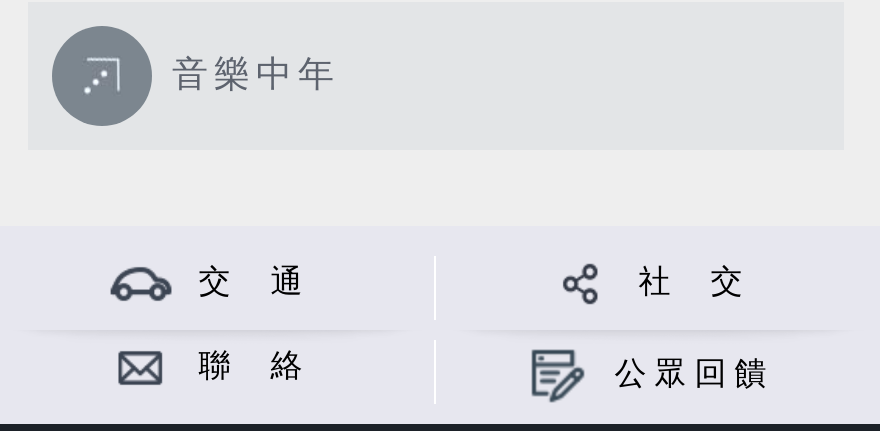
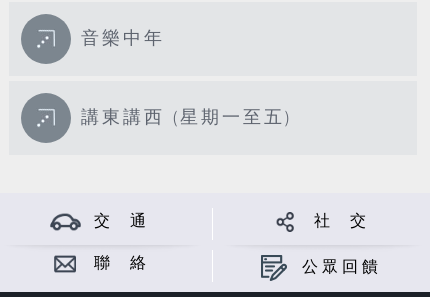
+ 講東講西 (星期一至五)
